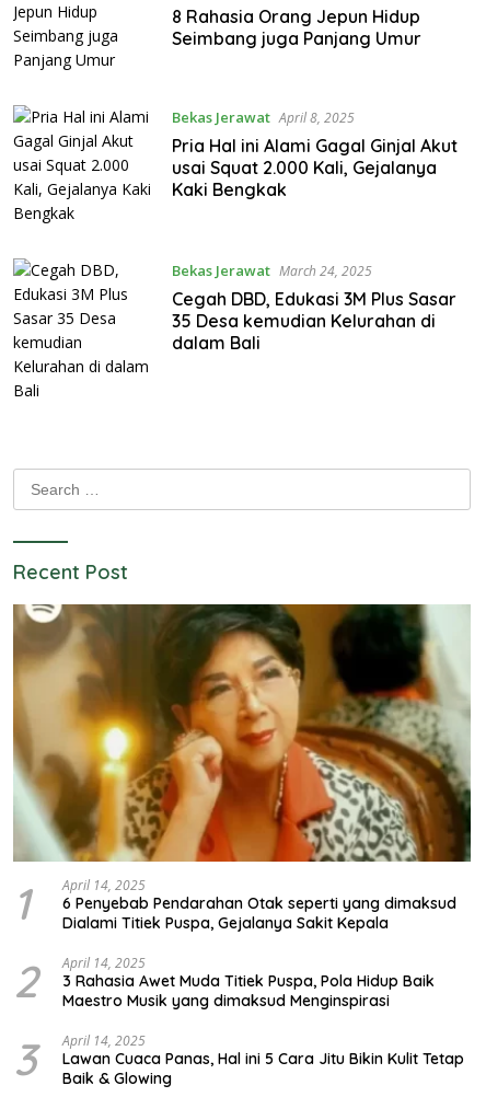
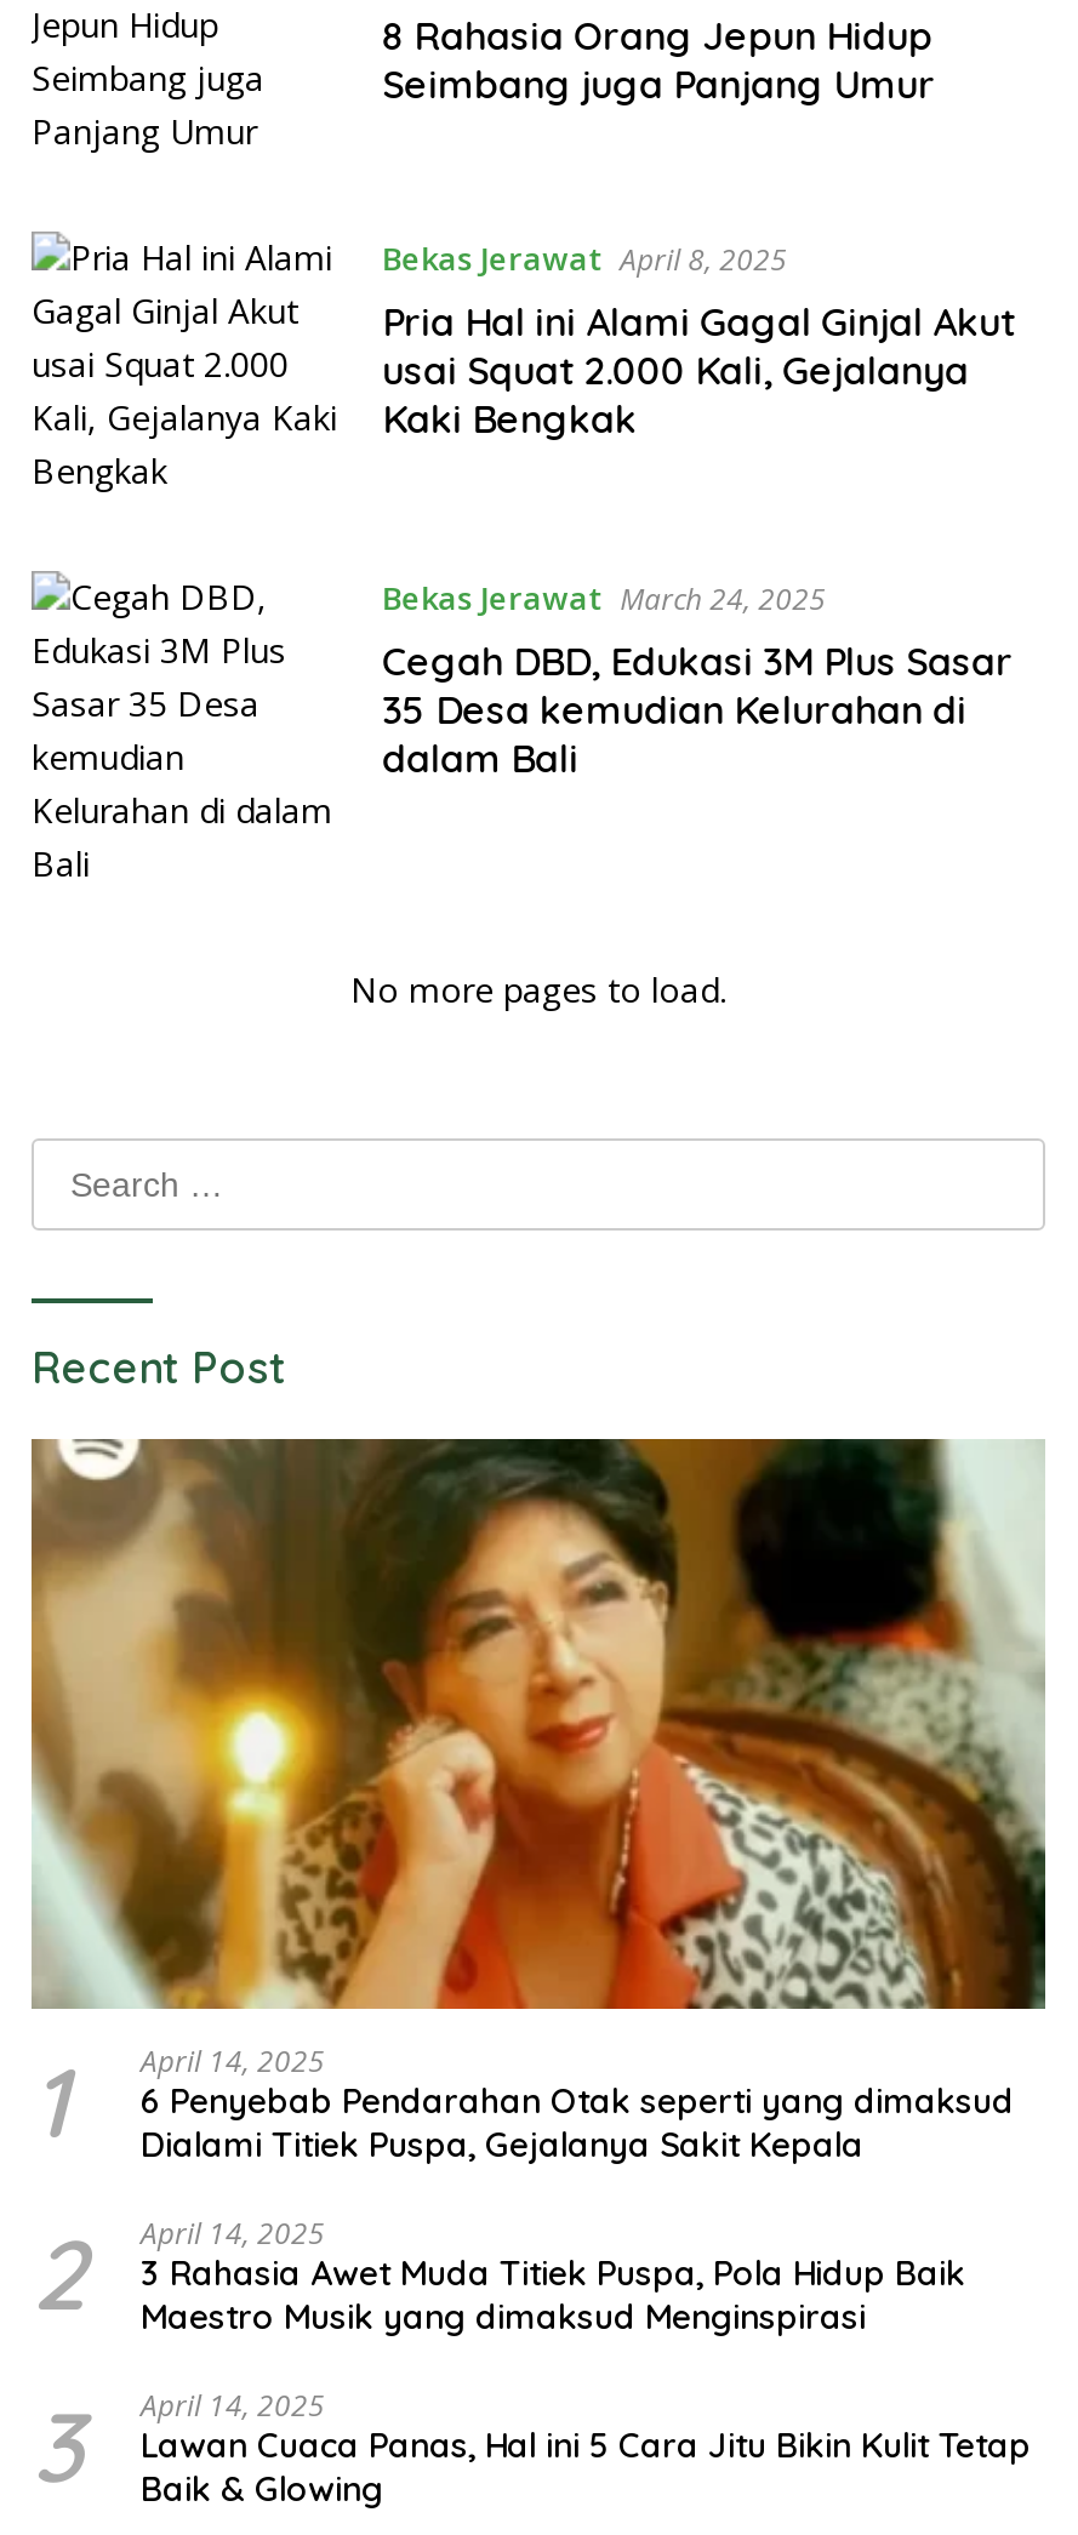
+ No more pages to load.
